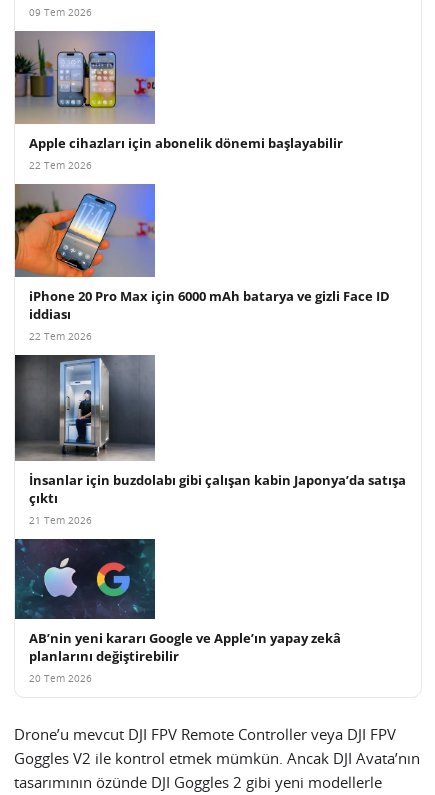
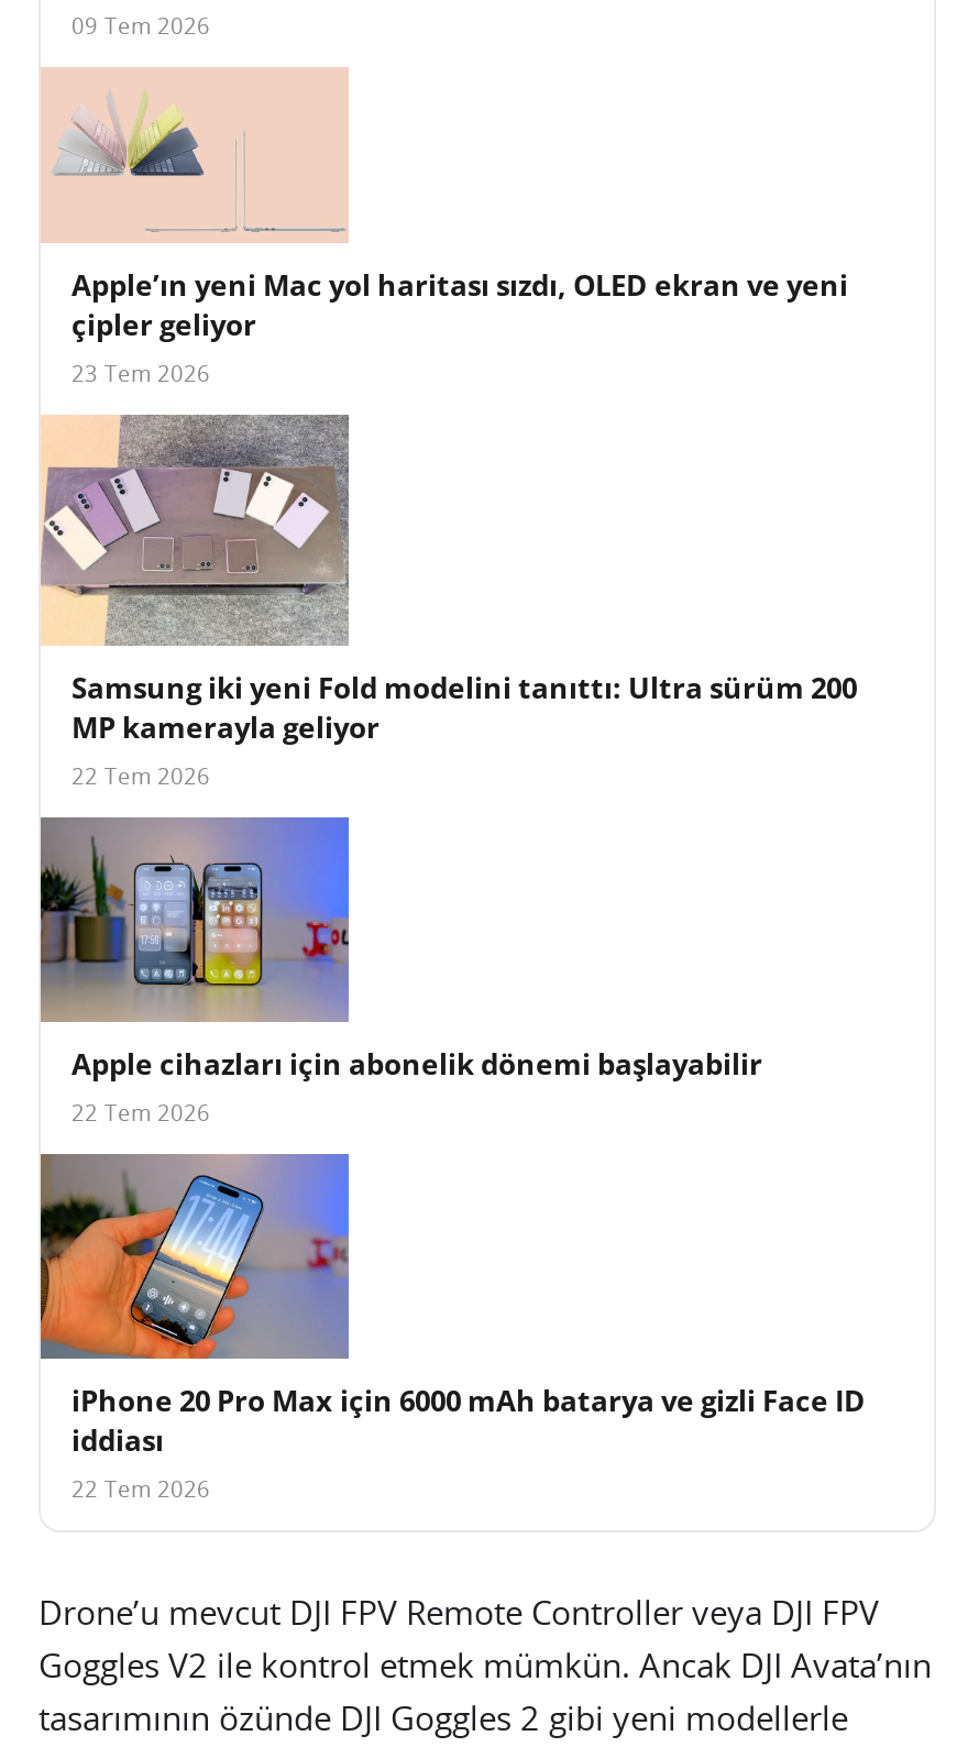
+ [image]
+ Apple’ın yeni Mac yol haritası sızdı, OLED ekran ve yeni
+ çipler geliyor
+ 23 Tem 2026

+ [image]
+ Samsung iki yeni Fold modelini tanıttı: Ultra sürüm 200
+ MP kamerayla geliyor
+ 22 Tem 2026

moved down: [image] | Apple cihazları için abonelik dönemi başlayabilir | 22 Tem 2026 | iPhone 20 Pro Max için 6000 mAh batarya ve gizli Face ID | iddiası | 22 Tem 2026

- [image]
- İnsanlar için buzdolabı gibi çalışan kabin Japonya’da satışa
- çıktı
- 21 Tem 2026

- [image]
- AB’nin yeni kararı Google ve Apple’ın yapay zekâ
- planlarını değiştirebilir
- 20 Tem 2026
